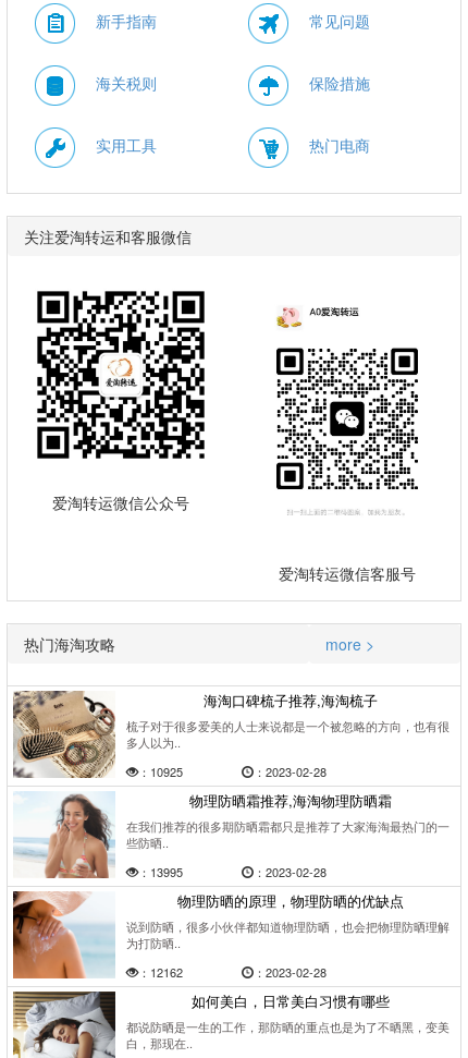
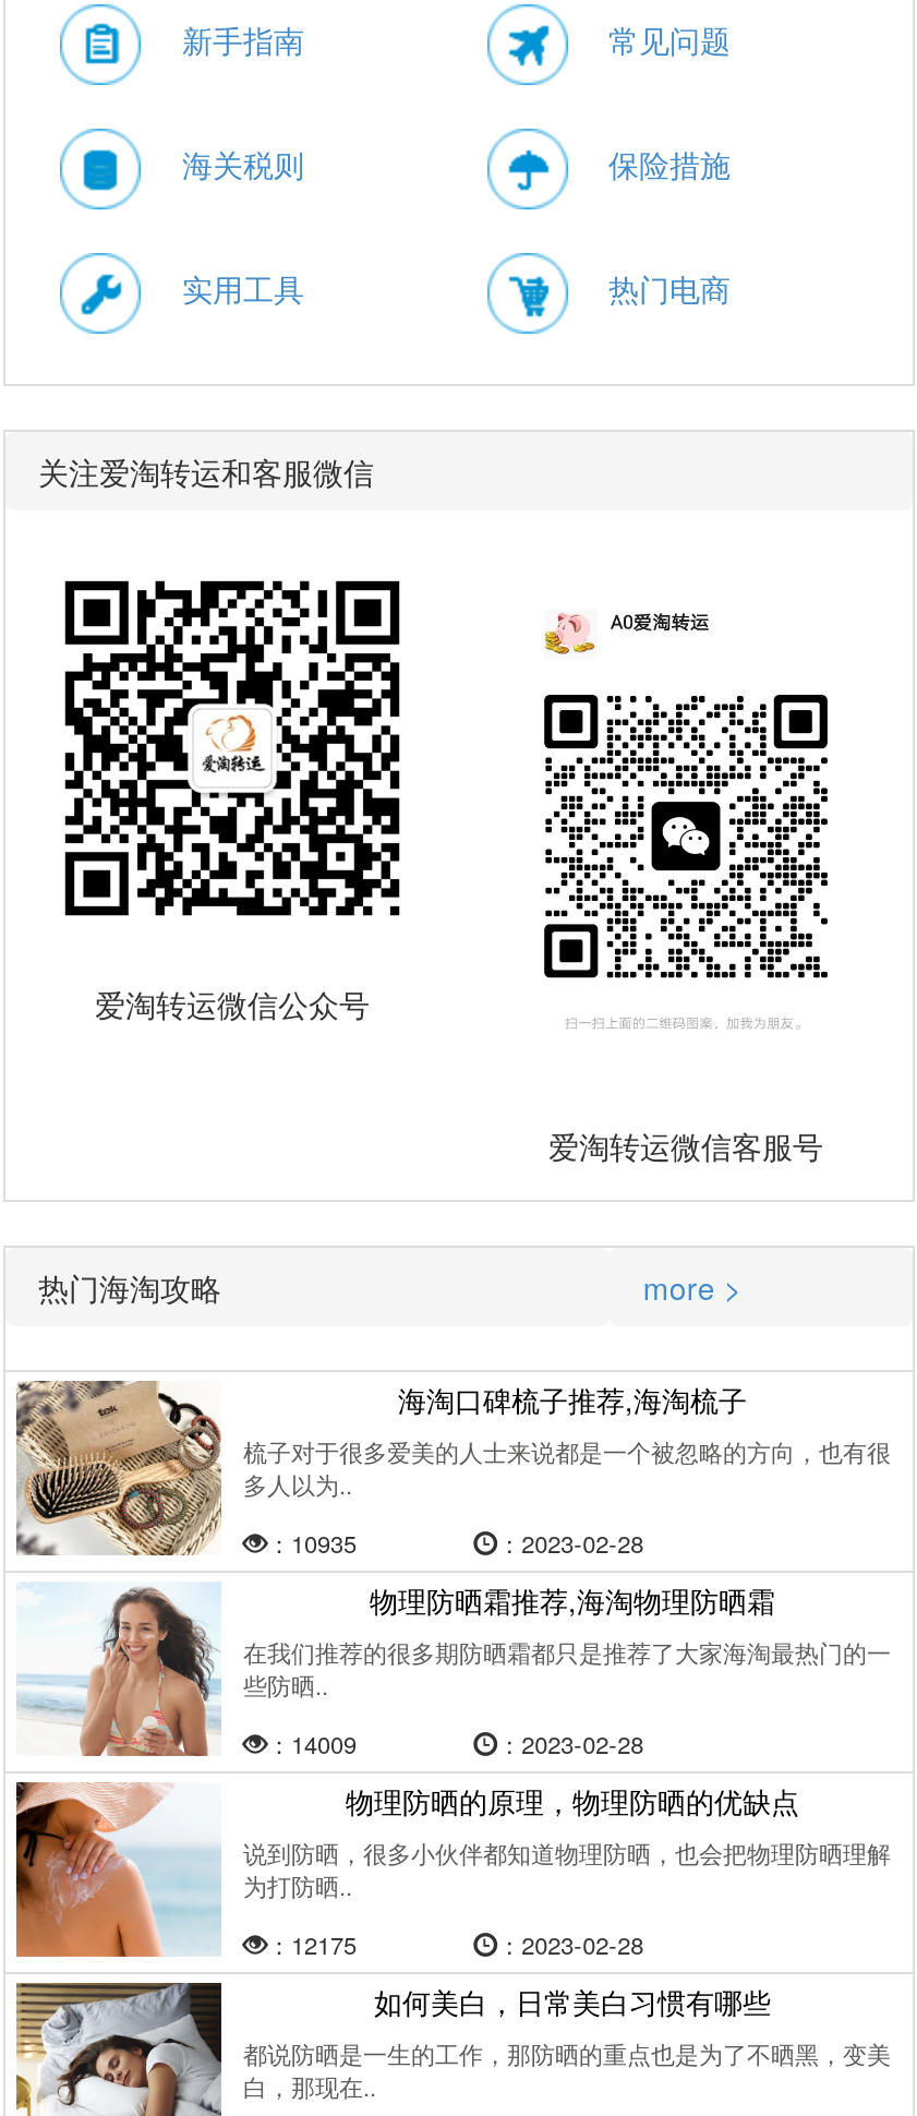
- ：10925
+ ：10935

- ：13995
+ ：14009

- ：12162
+ ：12175
